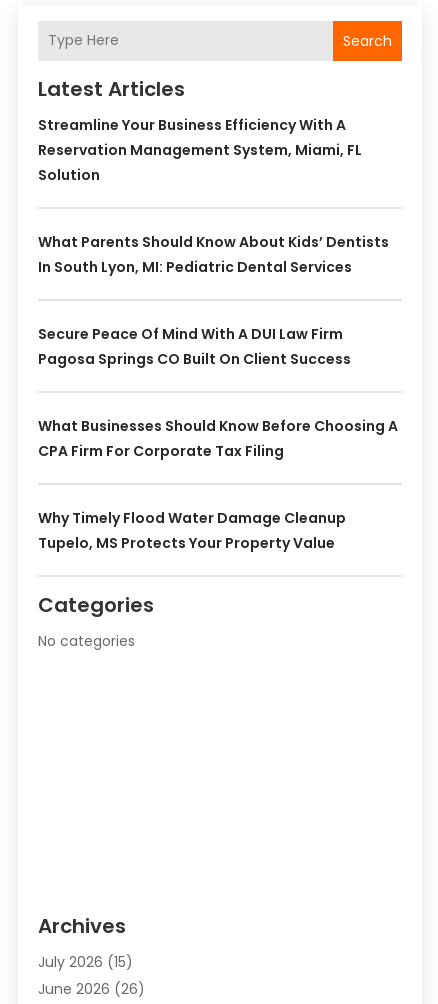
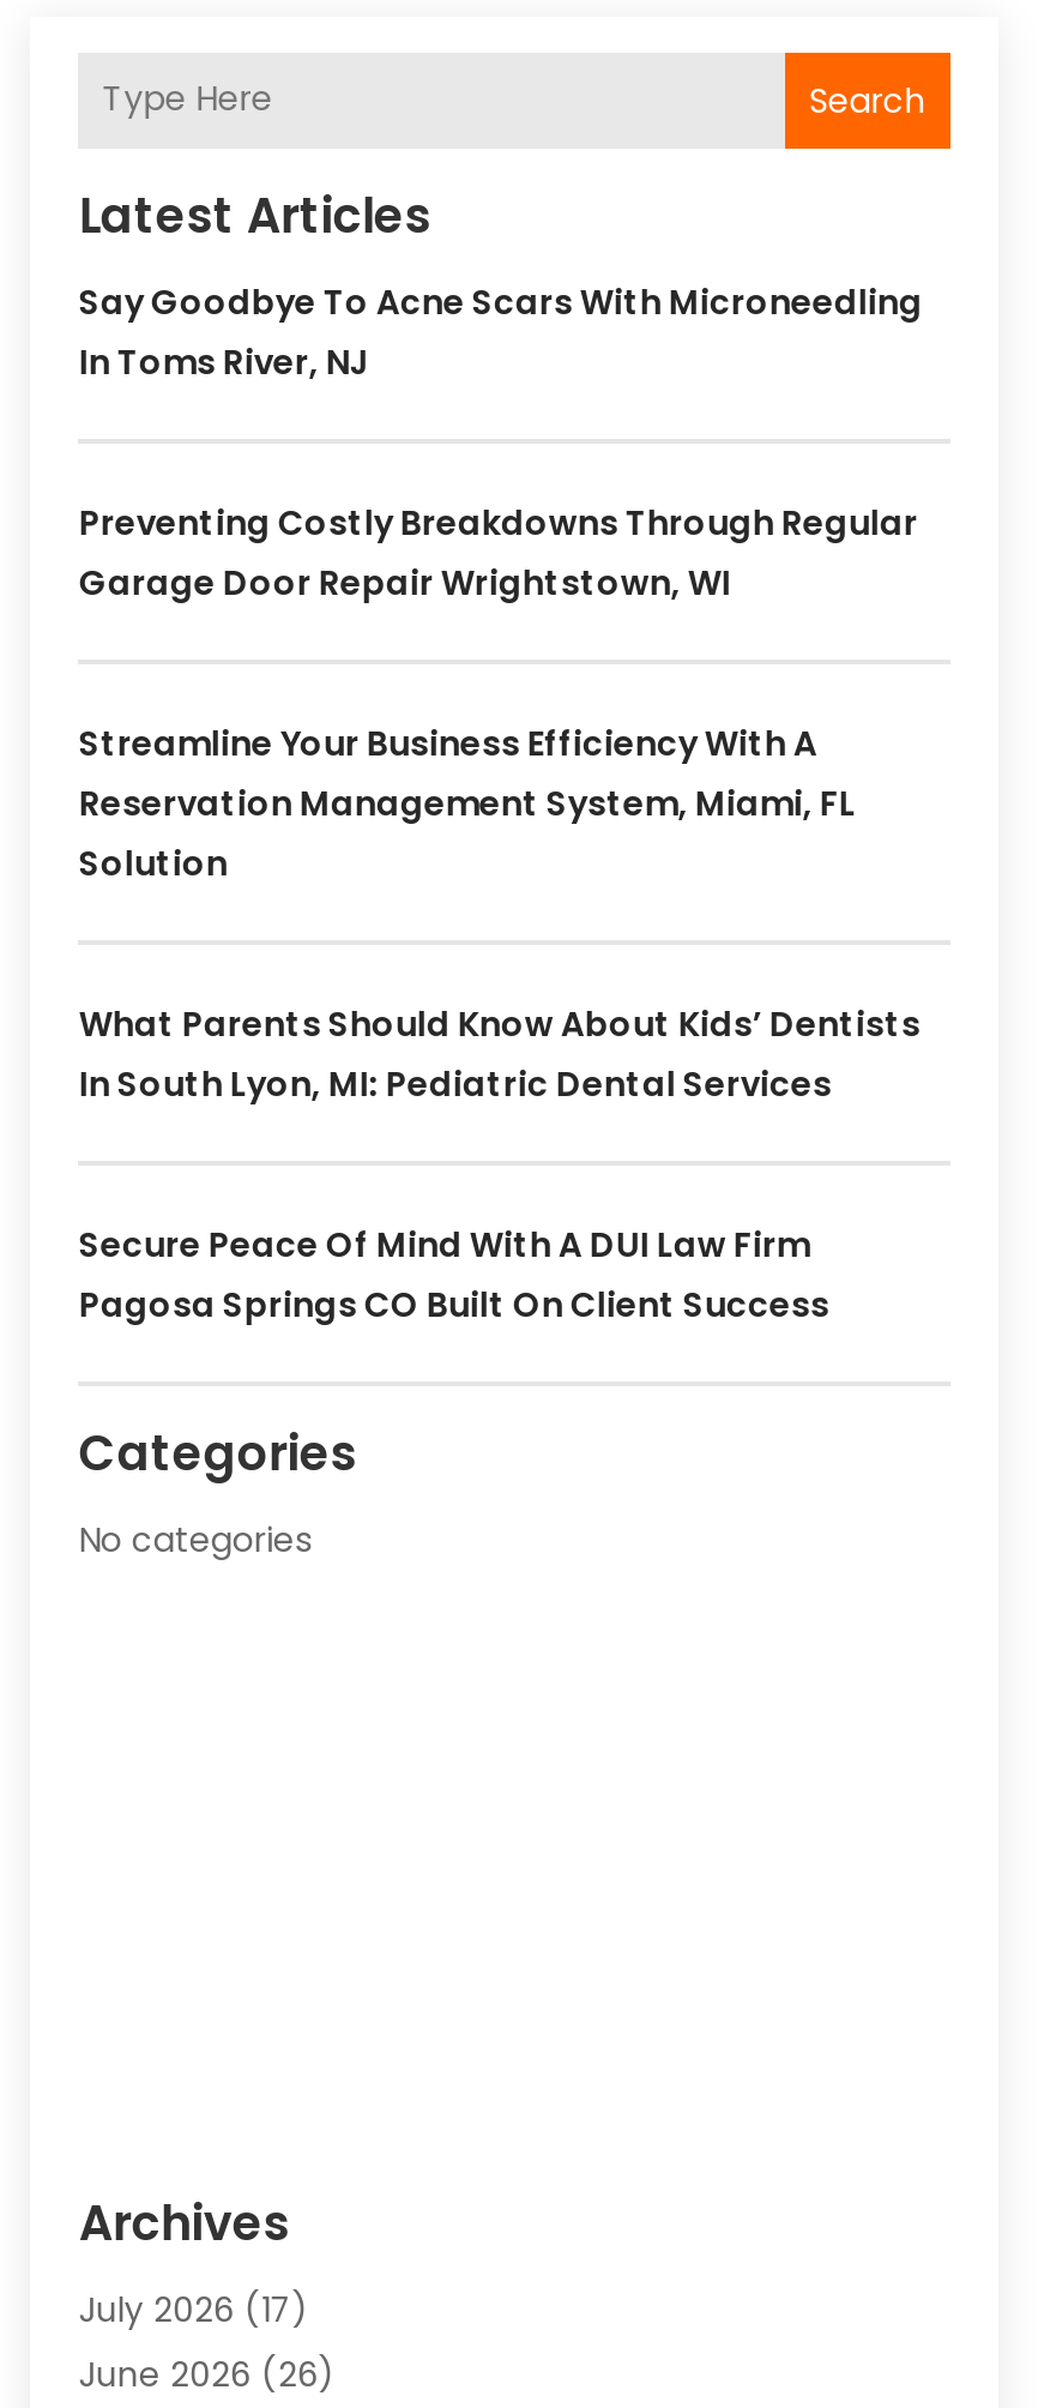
+ Say Goodbye To Acne Scars With Microneedling
+ In Toms River, NJ
+ Preventing Costly Breakdowns Through Regular
+ Garage Door Repair Wrightstown, WI

moved down: Streamline Your Business Efficiency With A | Reservation Management System, Miami, FL | Solution | What Parents Should Know About Kids’ Dentists | In South Lyon, MI: Pediatric Dental Services | Secure Peace Of Mind With A DUI Law Firm | Pagosa Springs CO Built On Client Success

- What Businesses Should Know Before Choosing A
- CPA Firm For Corporate Tax Filing
- Why Timely Flood Water Damage Cleanup
- Tupelo, MS Protects Your Property Value

- July 2026 (15)
+ July 2026 (17)
